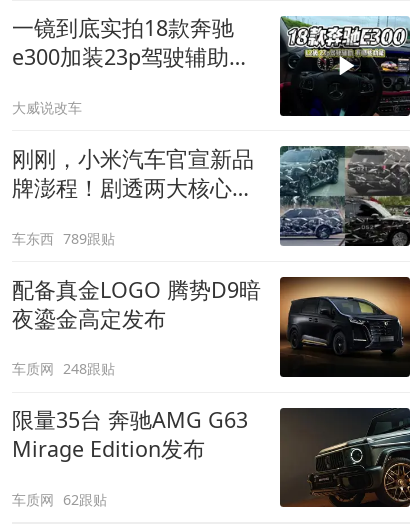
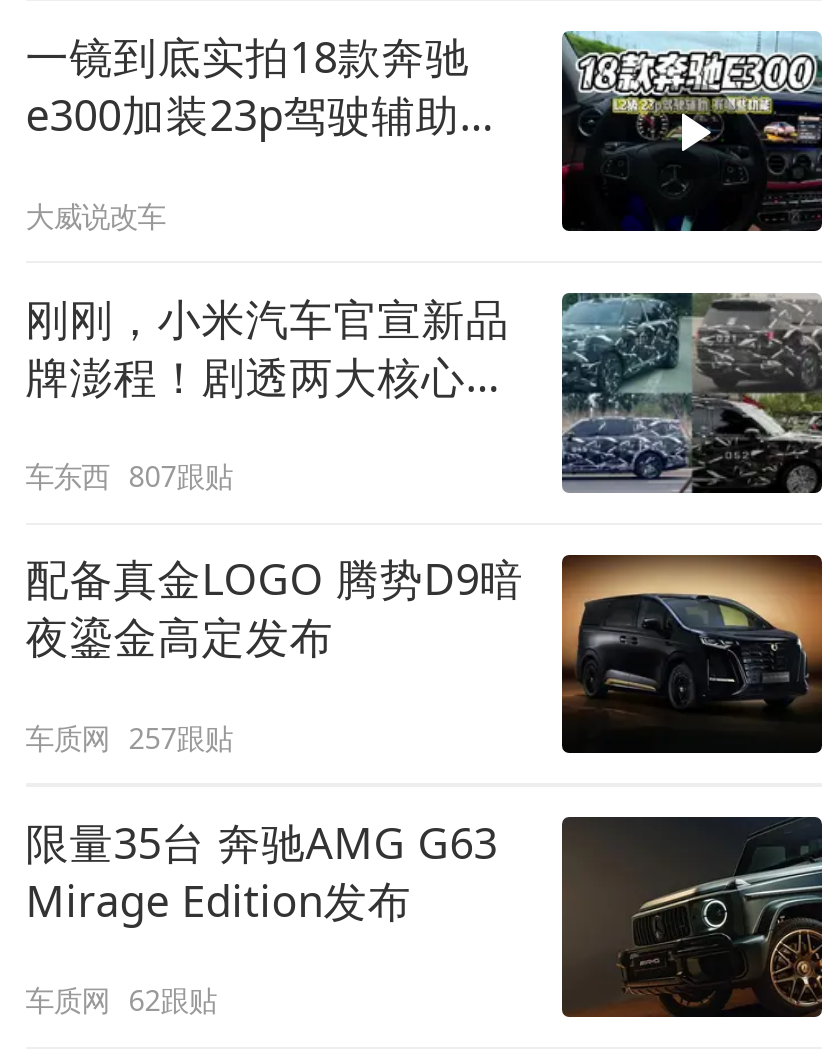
- 车东西 789跟贴
+ 车东西 807跟贴

- 车质网 248跟贴
+ 车质网 257跟贴
